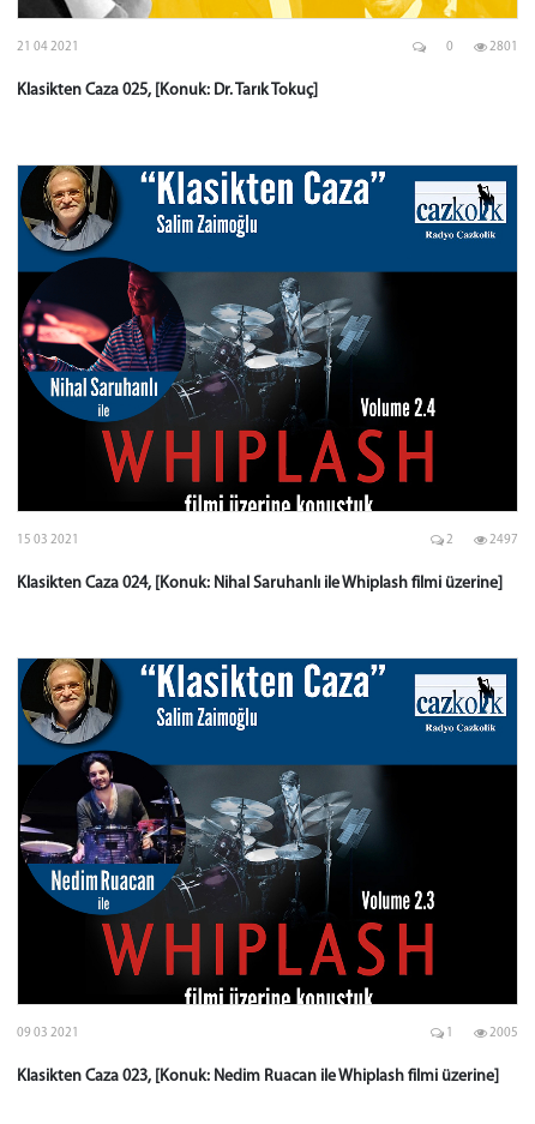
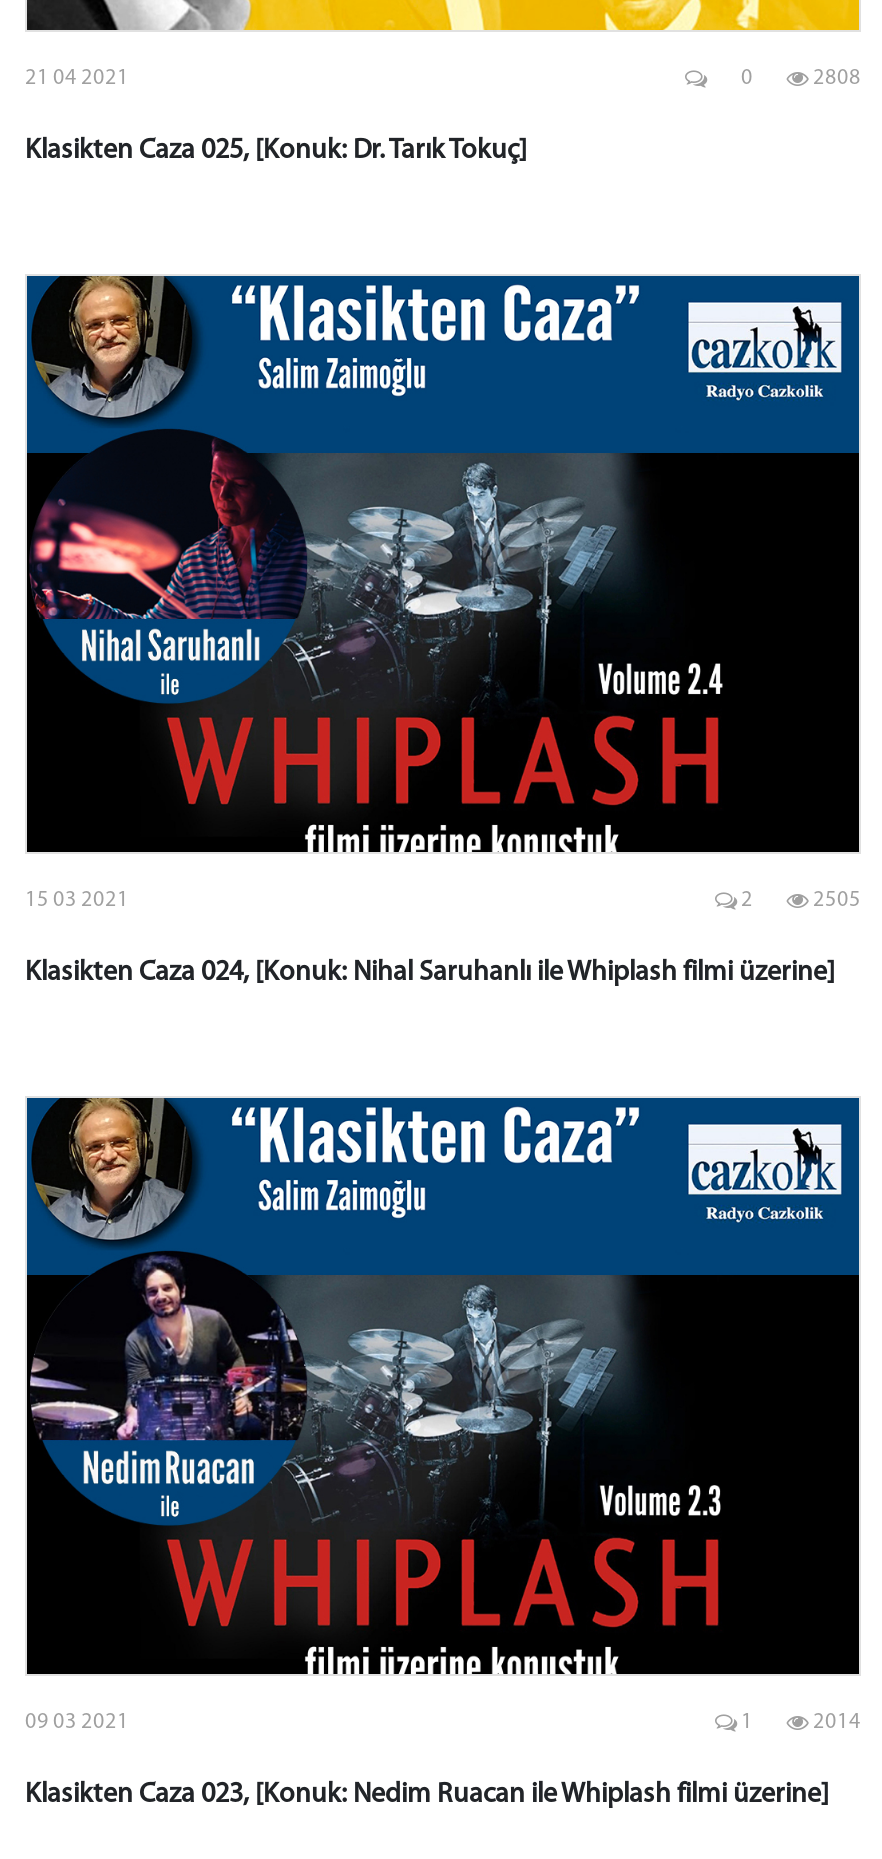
- 2801
+ 2808

- 2497
+ 2505

- 2005
+ 2014
